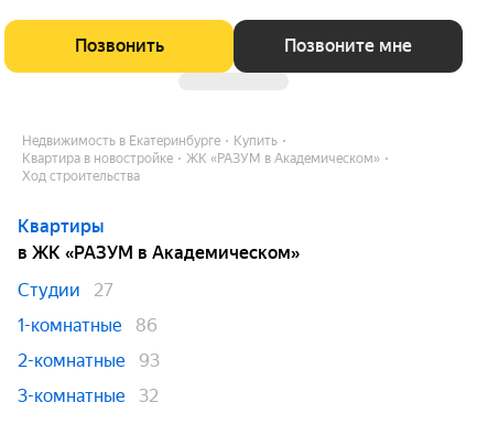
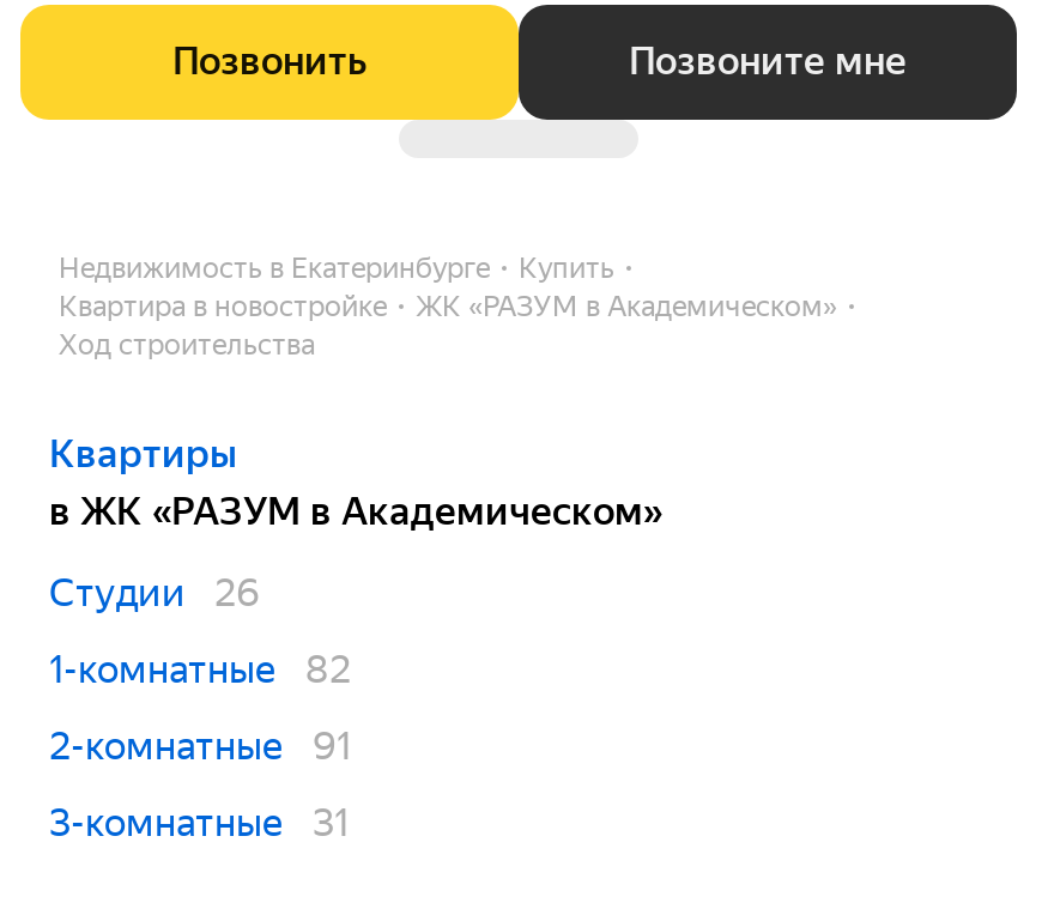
- Студии 27
+ Студии 26

- 1-комнатные 86
+ 1-комнатные 82

- 2-комнатные 93
+ 2-комнатные 91

- 3-комнатные 32
+ 3-комнатные 31
